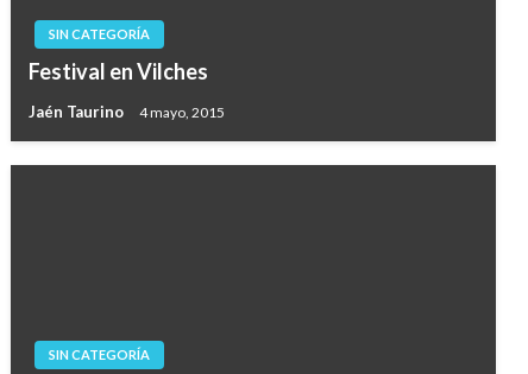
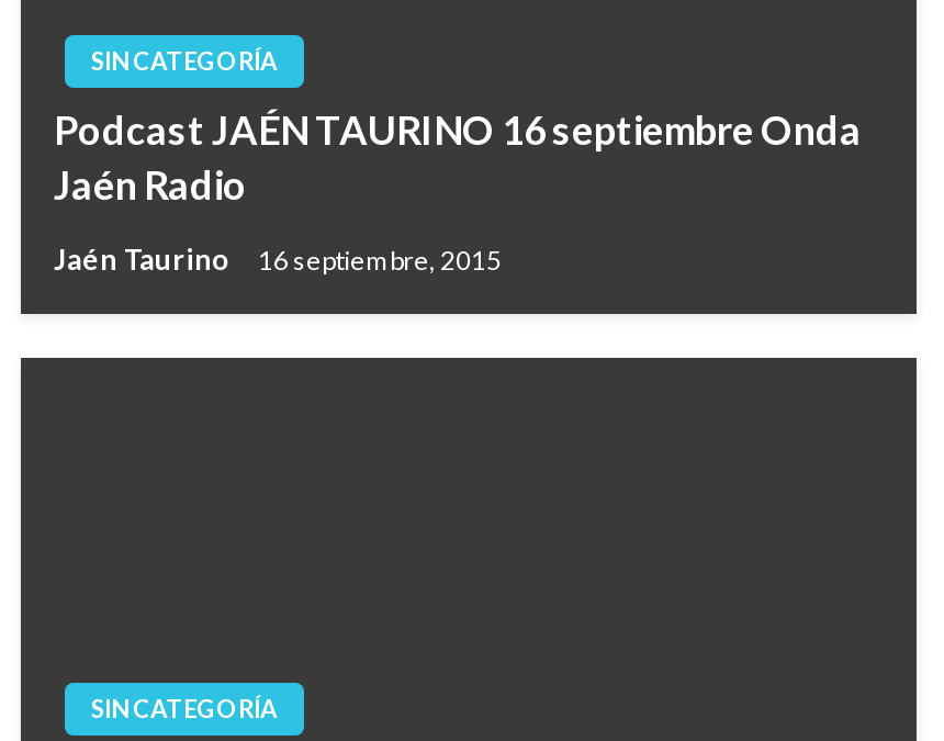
- Festival en Vilches
+ Podcast JAÉN TAURINO 16 septiembre Onda
+ Jaén Radio

- Jaén Taurino 4 mayo, 2015
+ Jaén Taurino 16 septiembre, 2015
